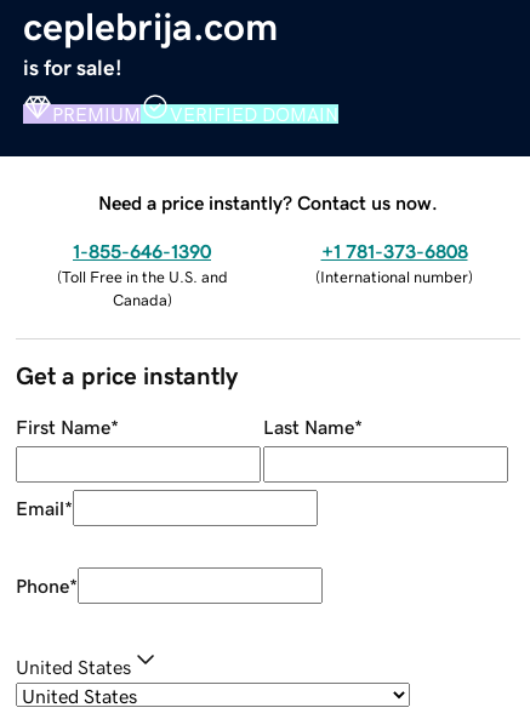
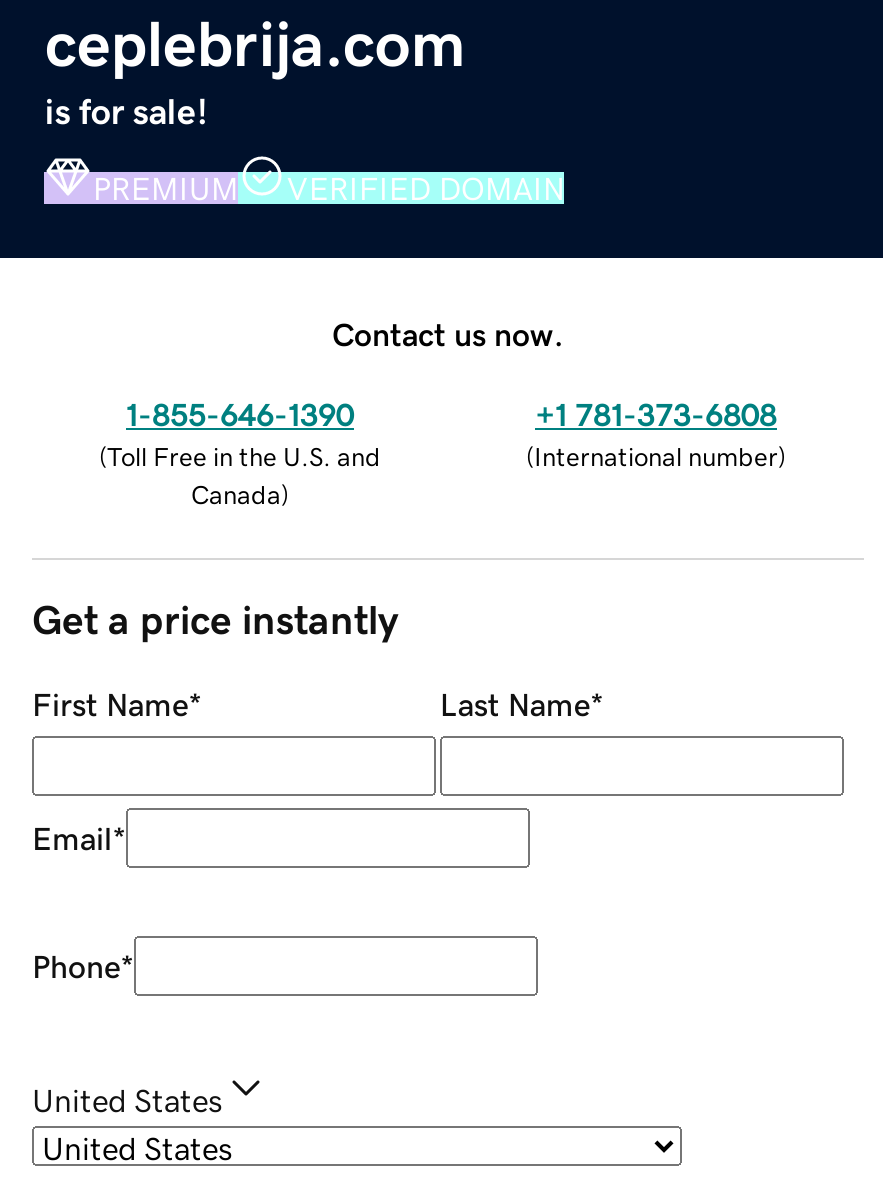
- Need a price instantly? Contact us now.
+ Contact us now.
